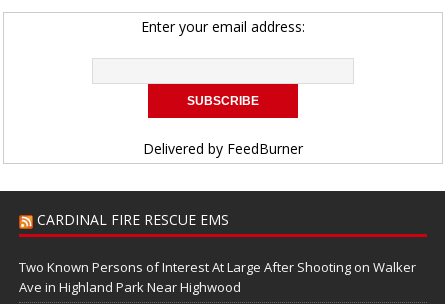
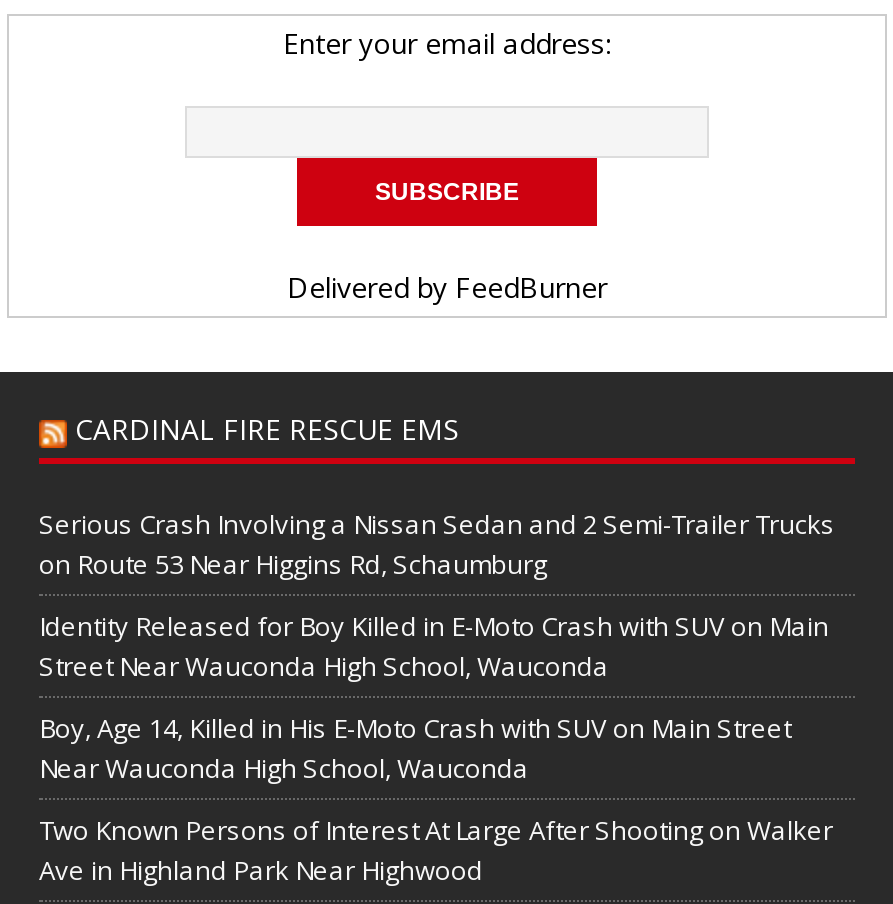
+ Serious Crash Involving a Nissan Sedan and 2 Semi-Trailer Trucks
+ on Route 53 Near Higgins Rd, Schaumburg
+ Identity Released for Boy Killed in E-Moto Crash with SUV on Main
+ Street Near Wauconda High School, Wauconda
+ Boy, Age 14, Killed in His E-Moto Crash with SUV on Main Street
+ Near Wauconda High School, Wauconda
